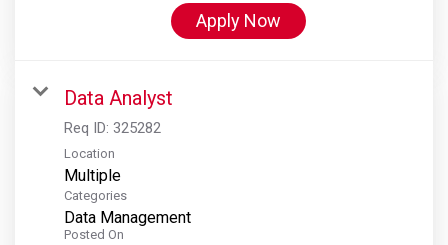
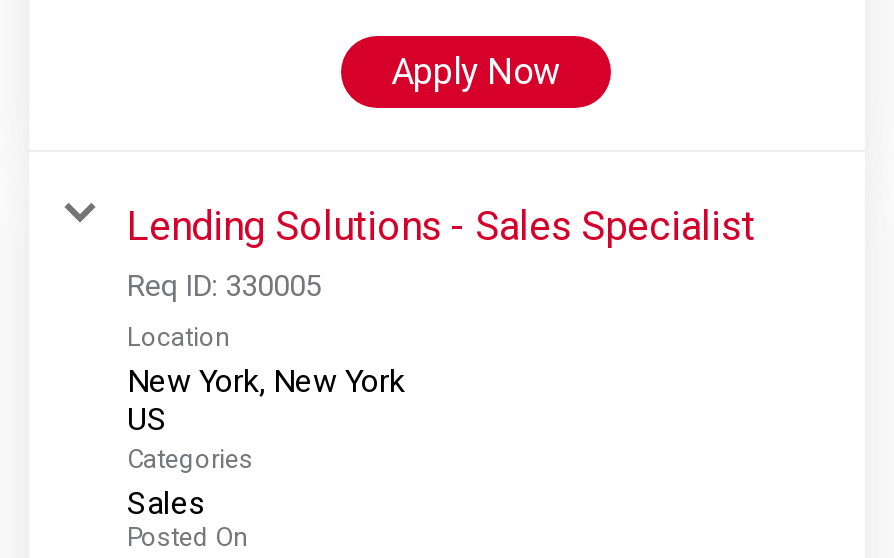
- Data Analyst
- Req ID: 325282
+ Lending Solutions - Sales Specialist
+ Req ID: 330005

- Multiple
+ New York, New York

- Data Management
+ Sales
